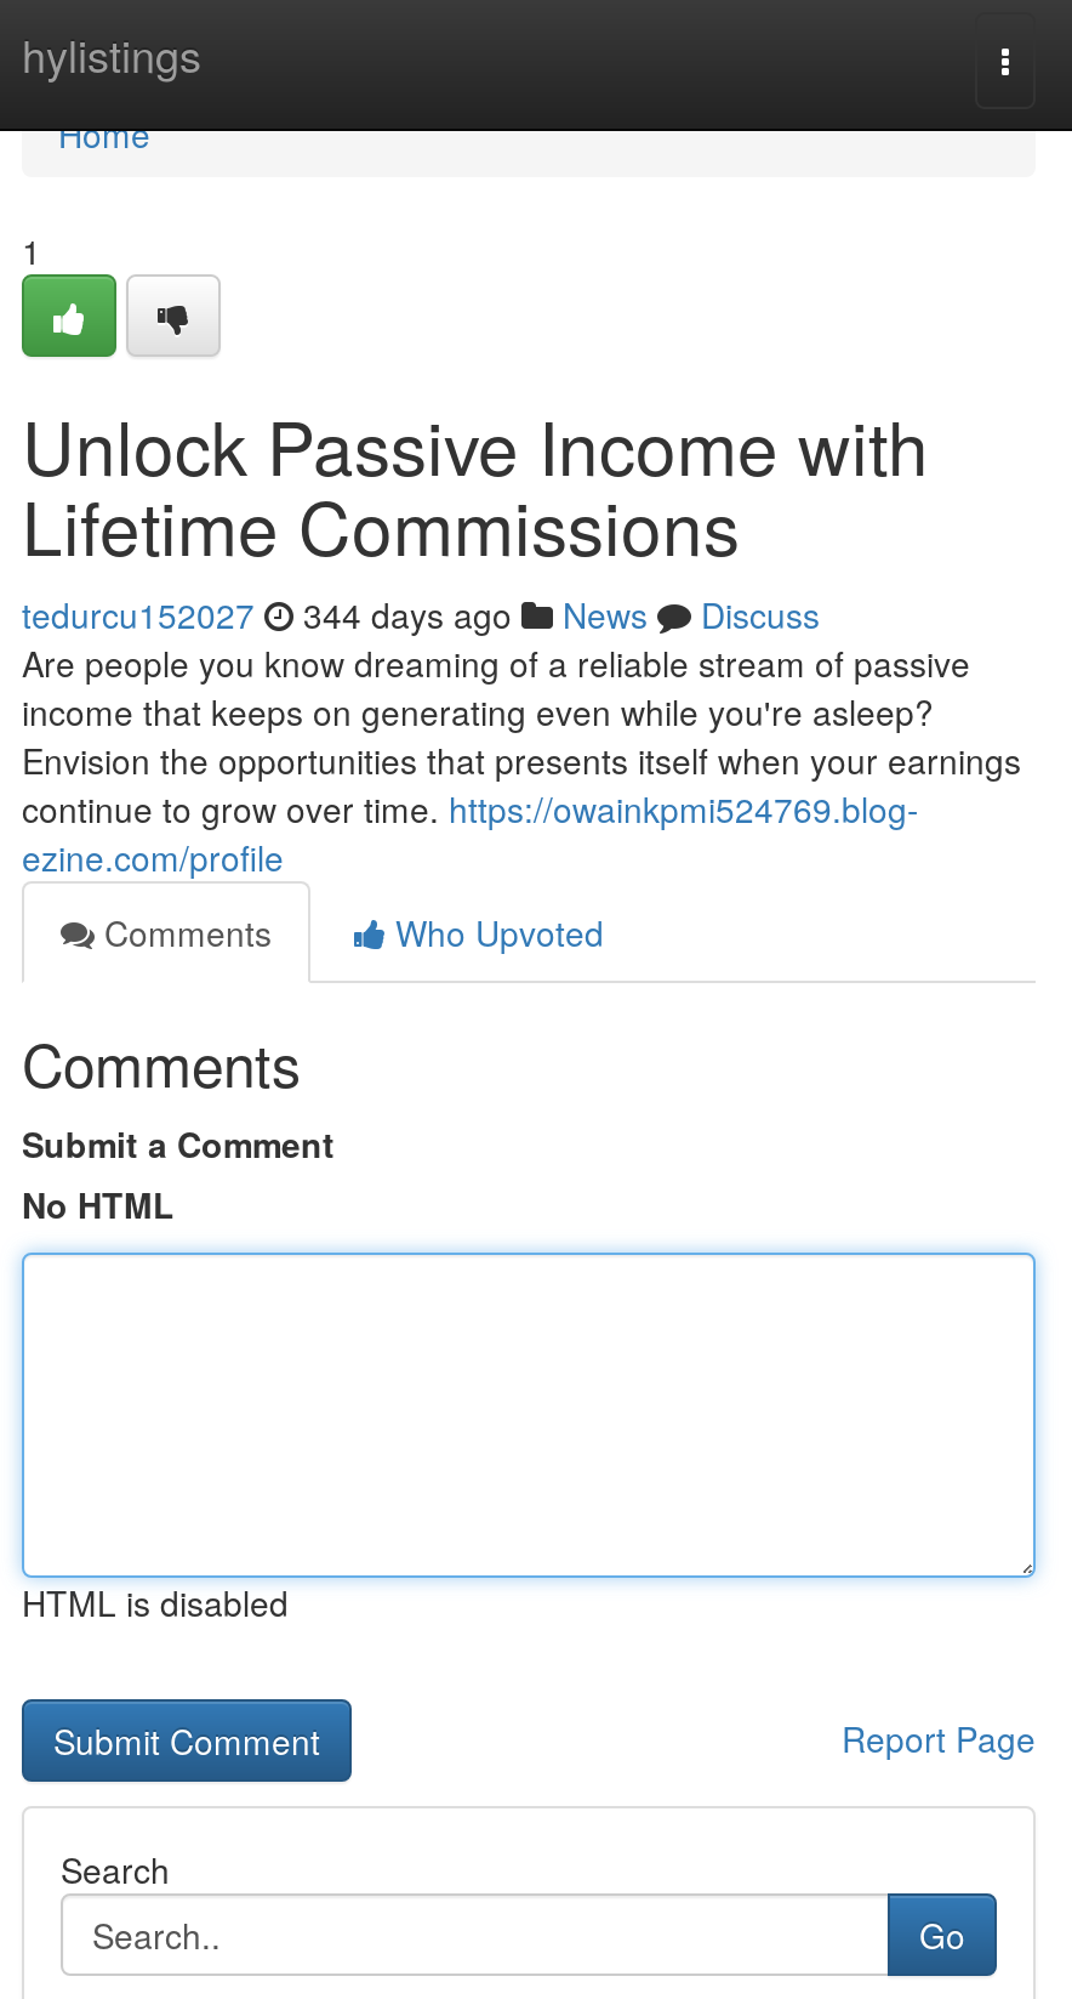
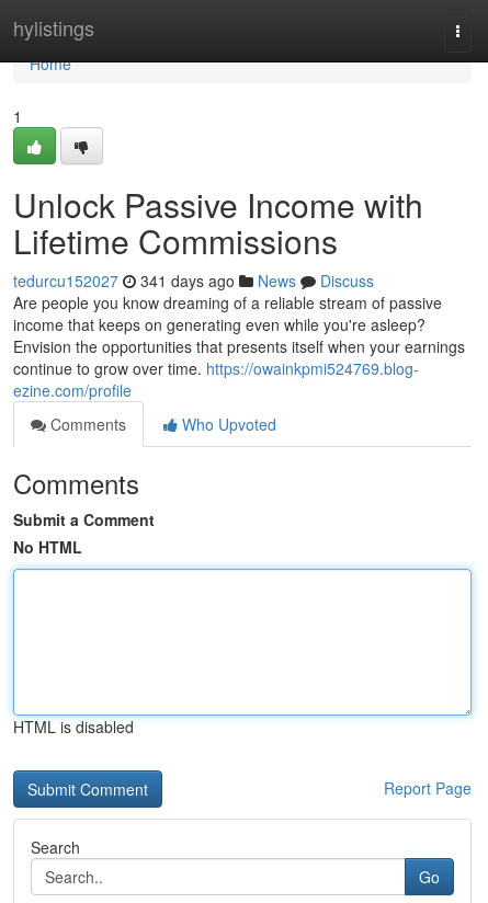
- tedurcu152027 344 days ago News Discuss
+ tedurcu152027 341 days ago News Discuss
